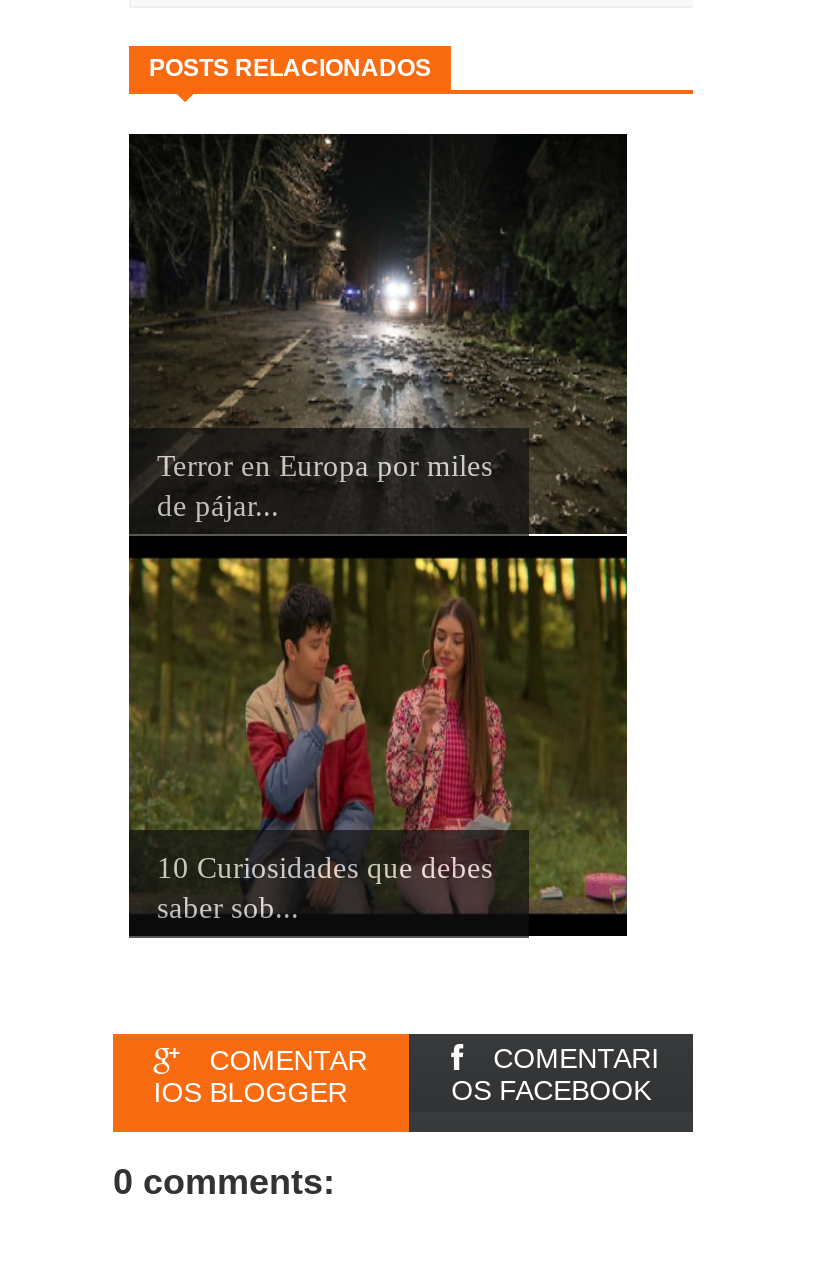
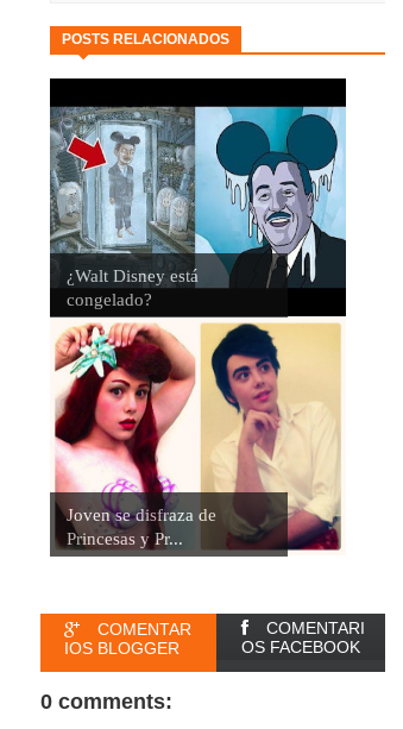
- [image]
- Terror en Europa por miles
- de pájar...
+ [image]
+ ¿Walt Disney está
+ congelado?

- 10 Curiosidades que debes
- saber sob...
+ Joven se disfraza de
+ Princesas y Pr...
